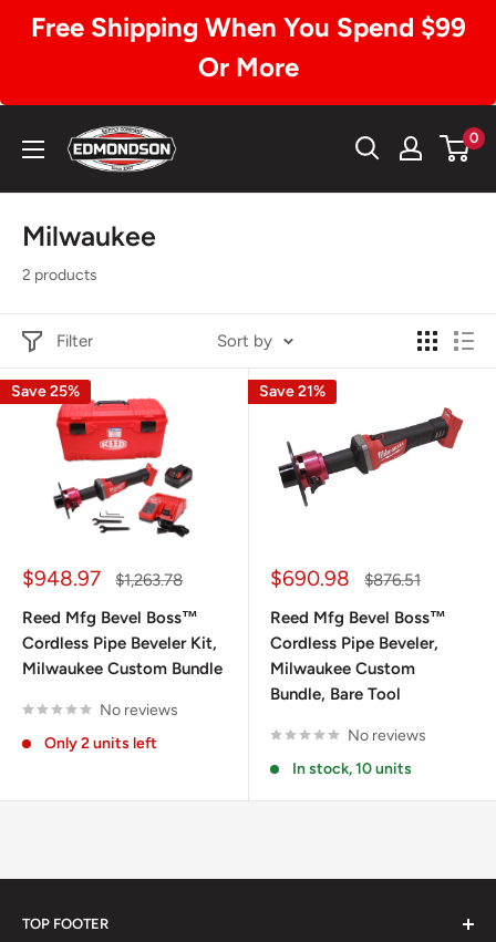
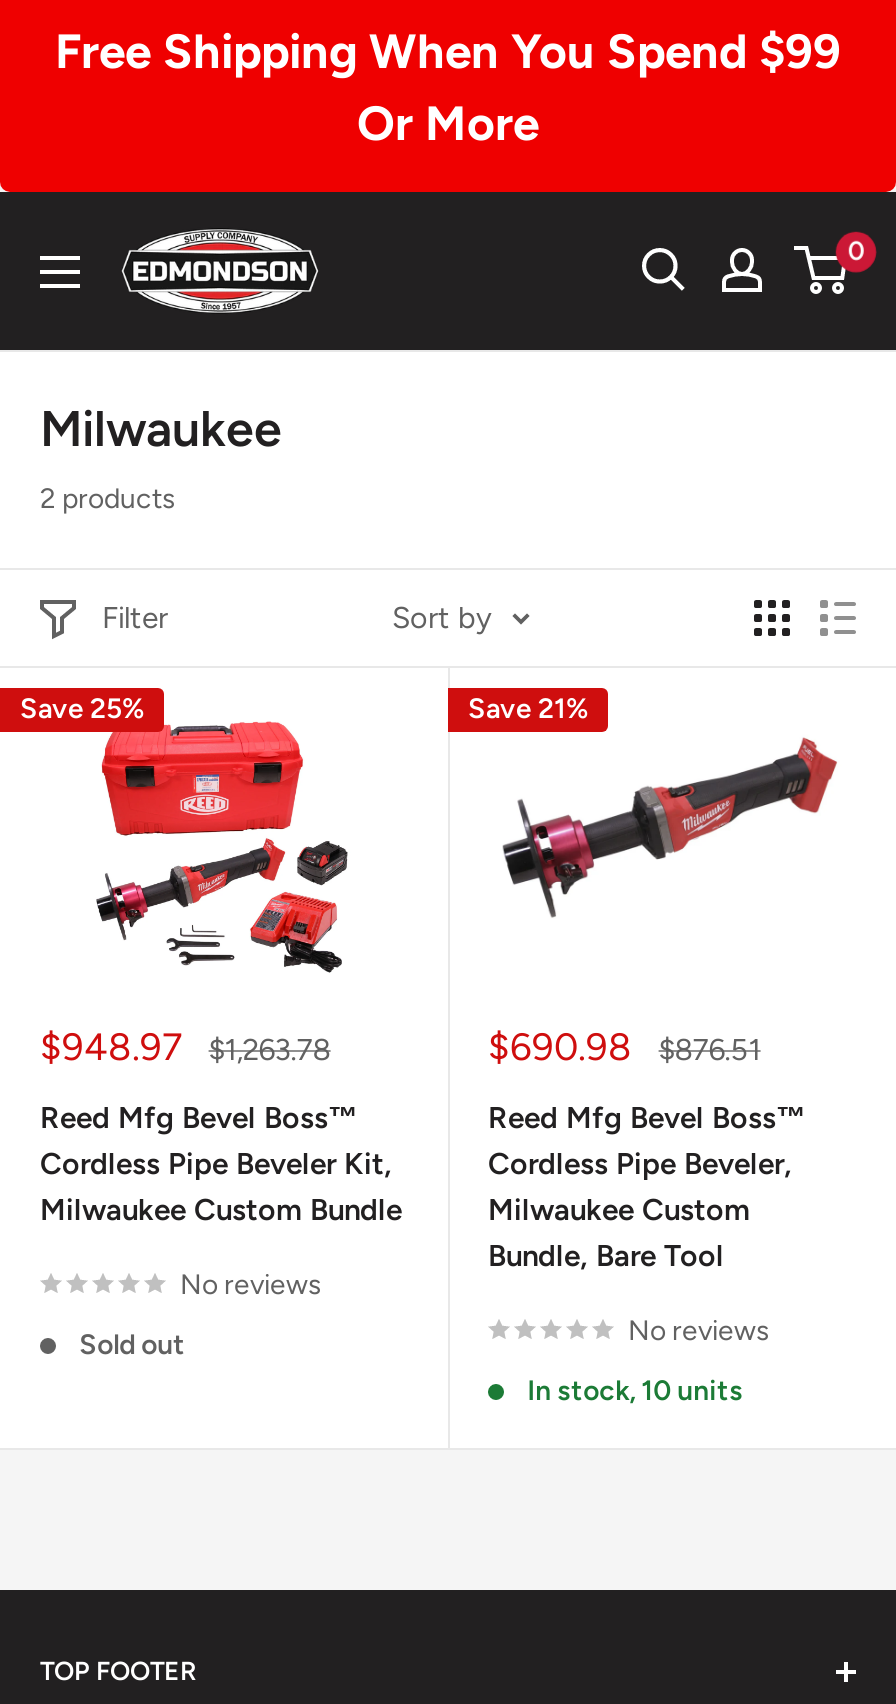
- Only 2 units left
+ Sold out
